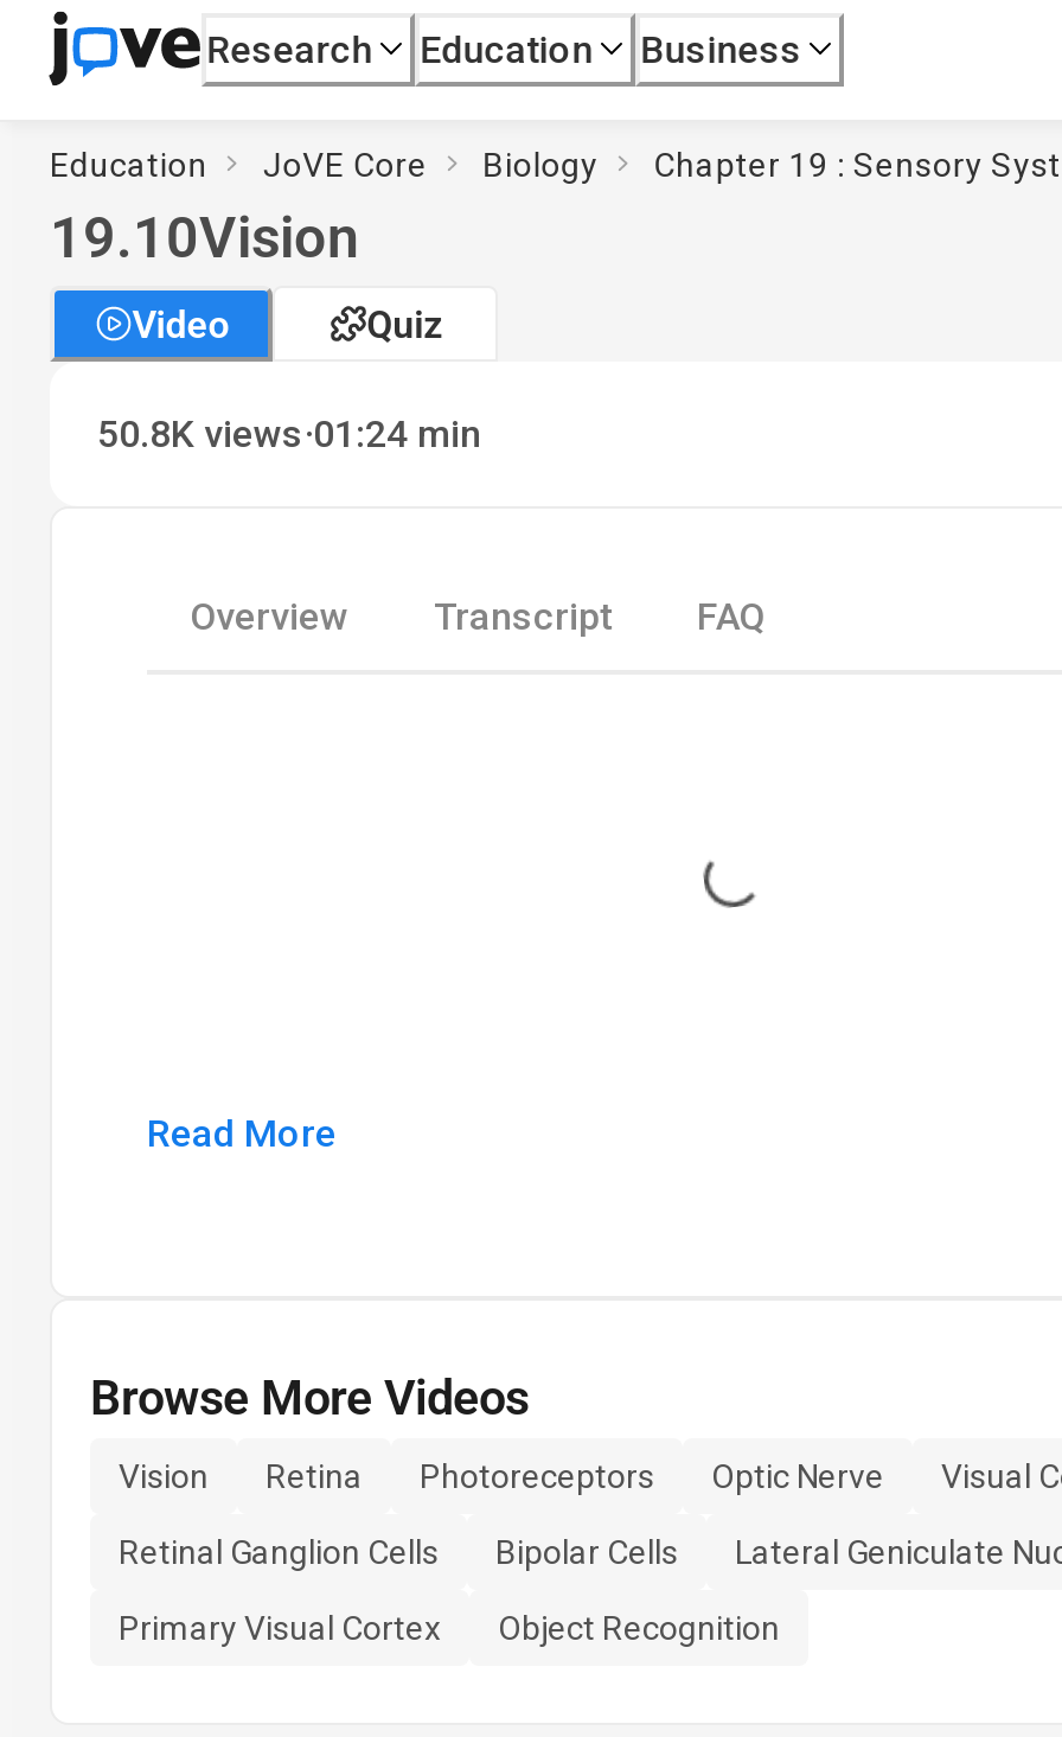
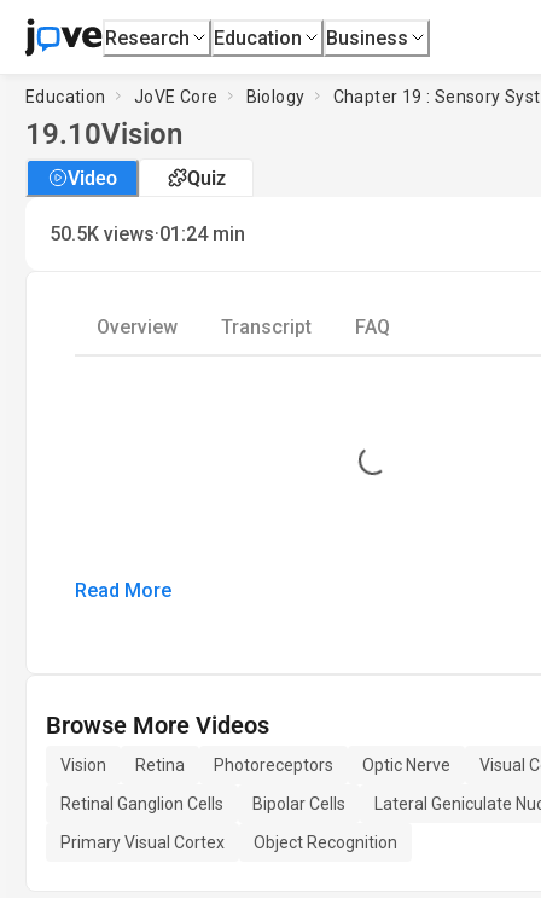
- 50.8K views·01:24 min
+ 50.5K views·01:24 min
